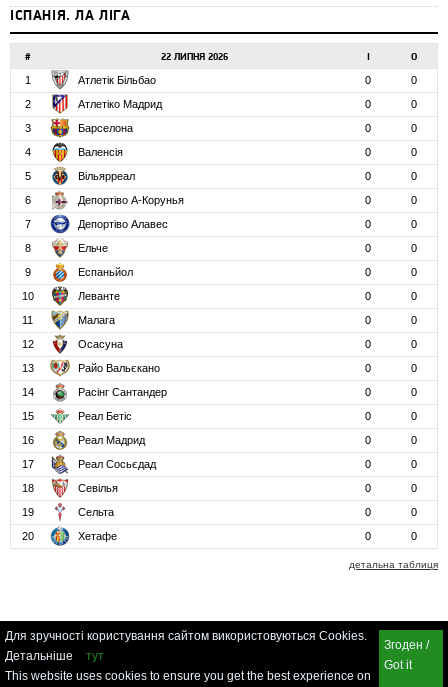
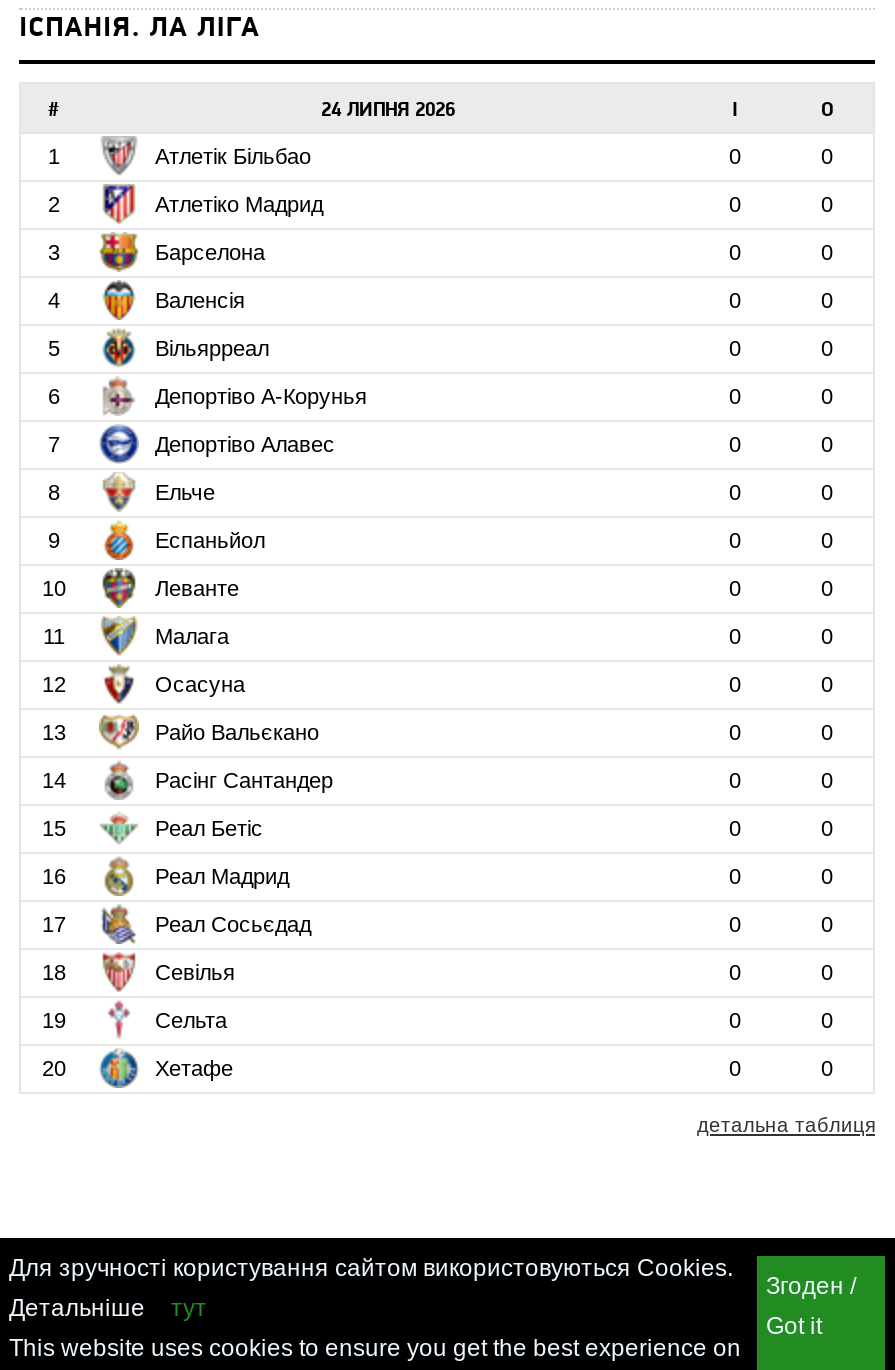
- 22 ЛИПНЯ 2026
+ 24 ЛИПНЯ 2026
